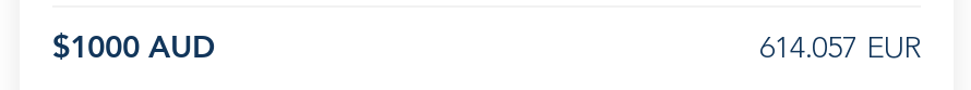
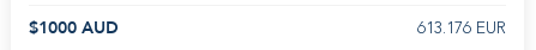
- 614.057 EUR
+ 613.176 EUR
